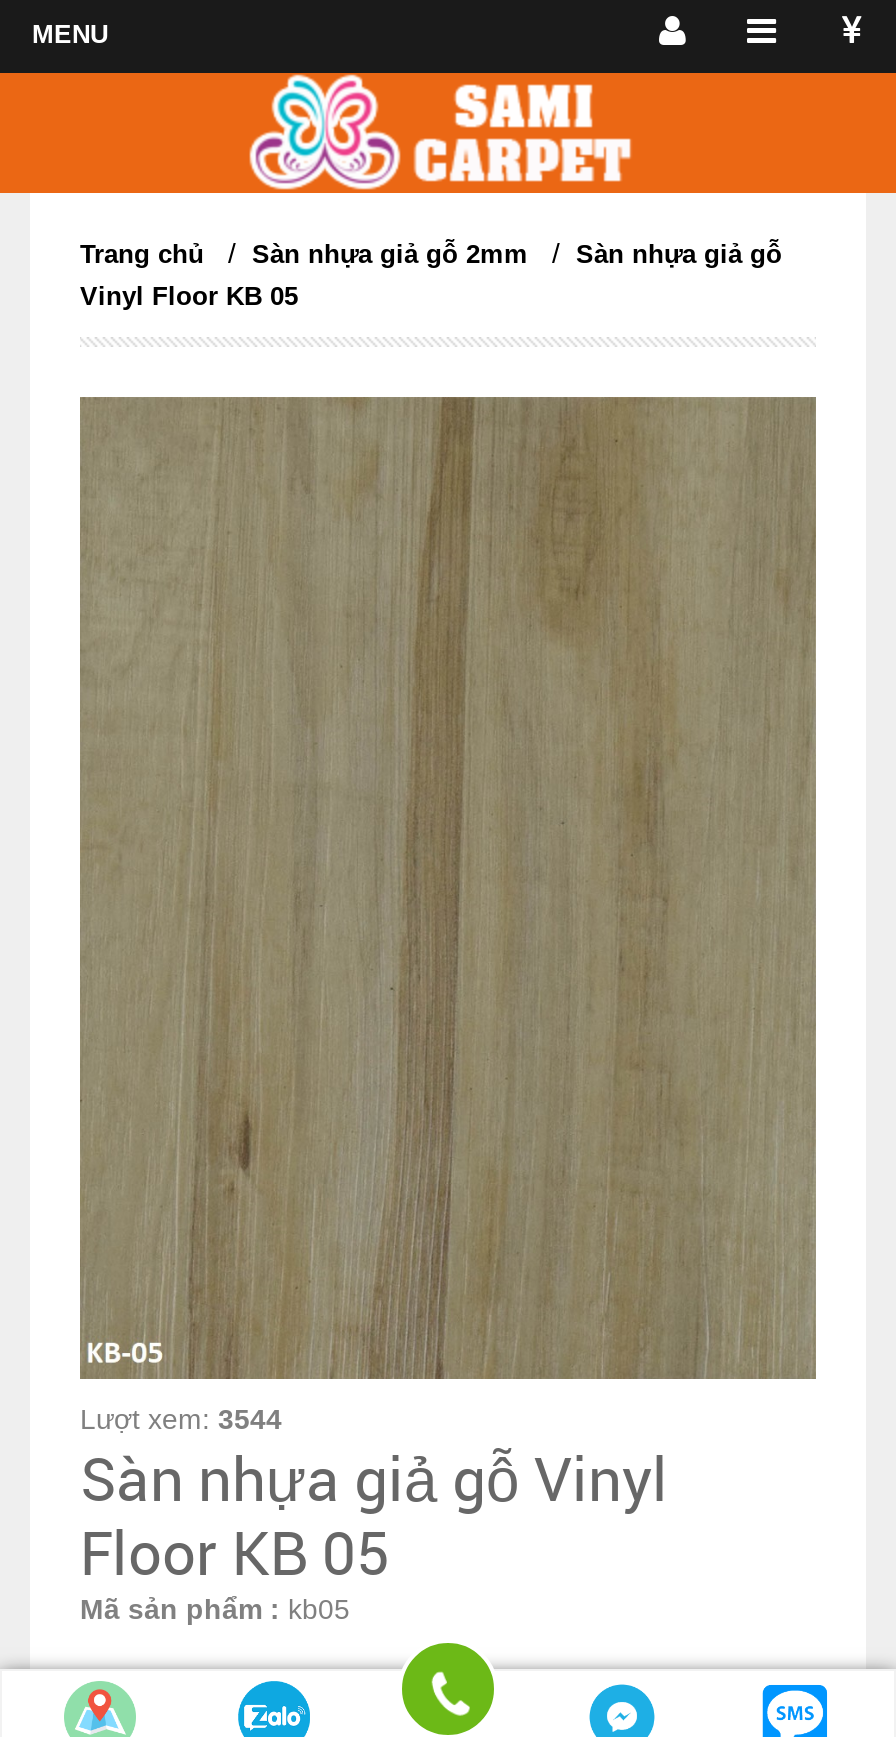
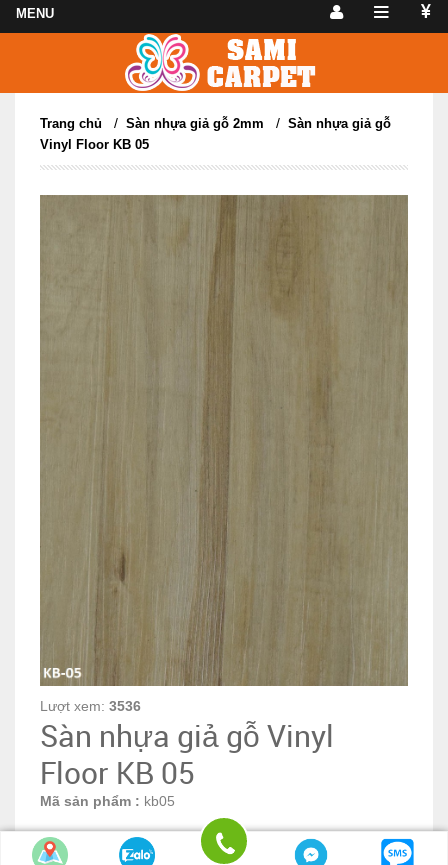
- Lượt xem: 3544
+ Lượt xem: 3536
